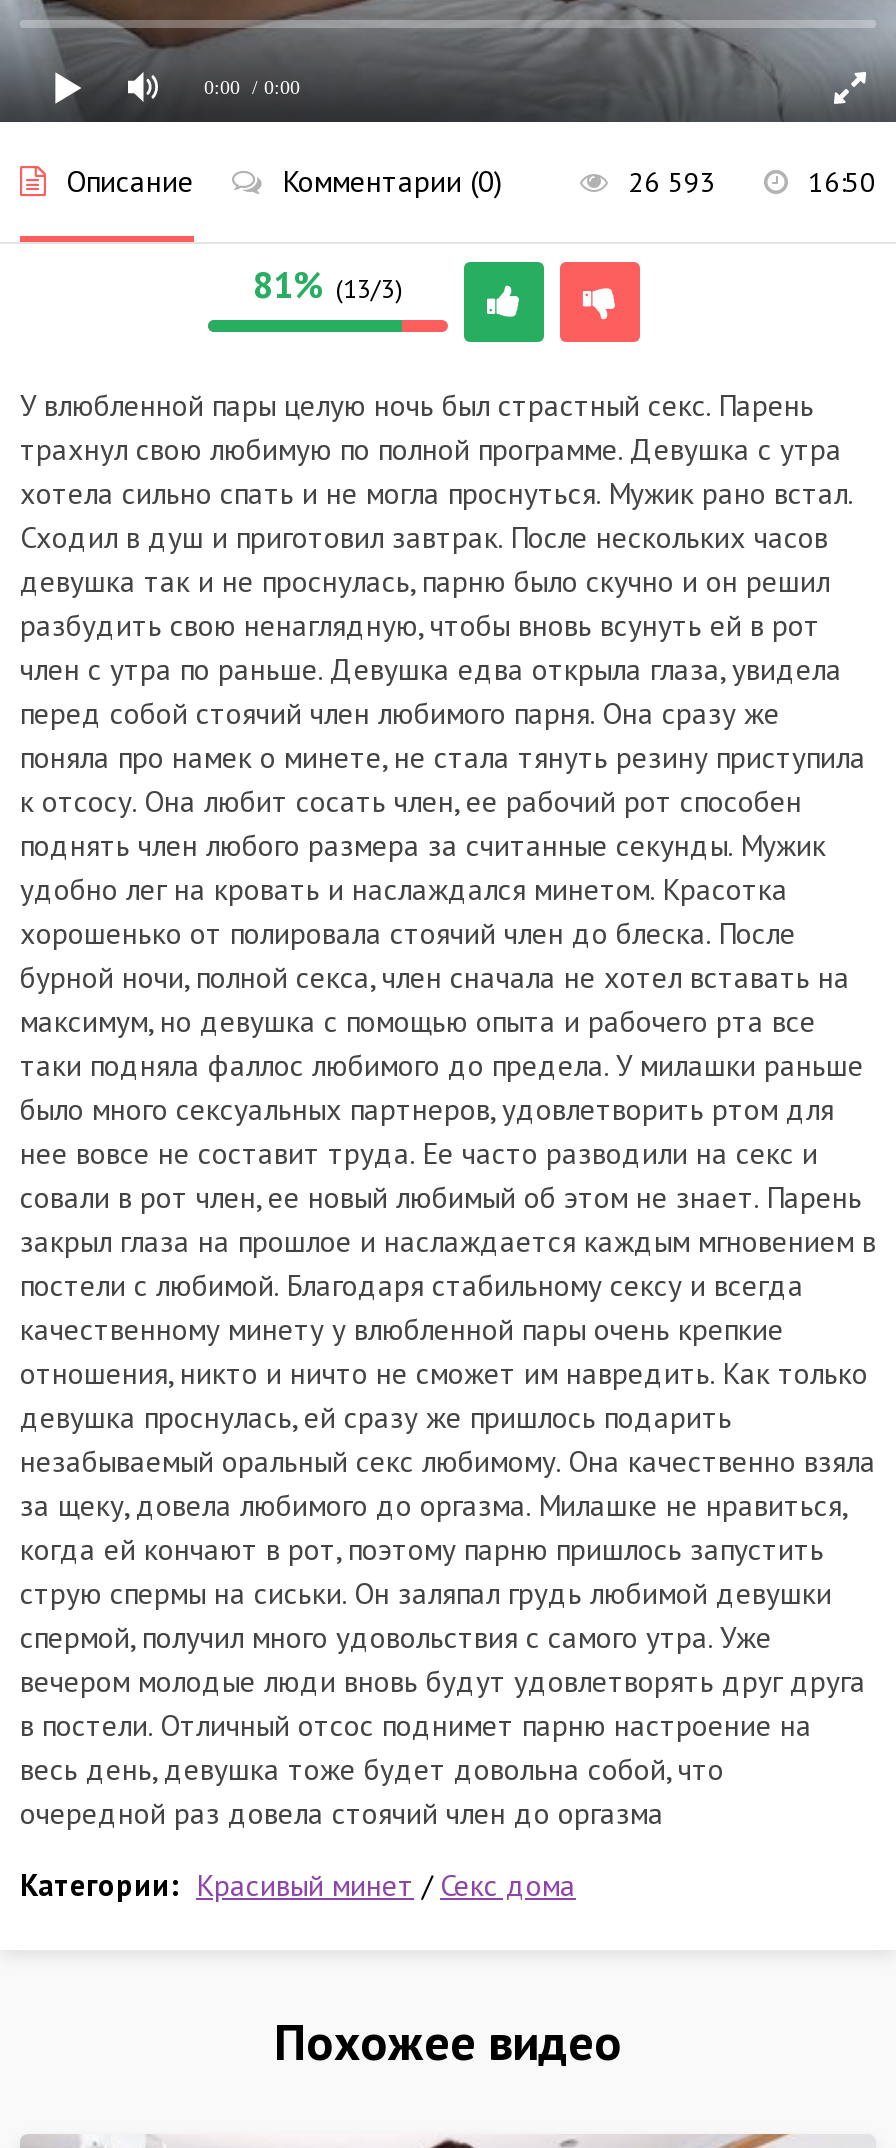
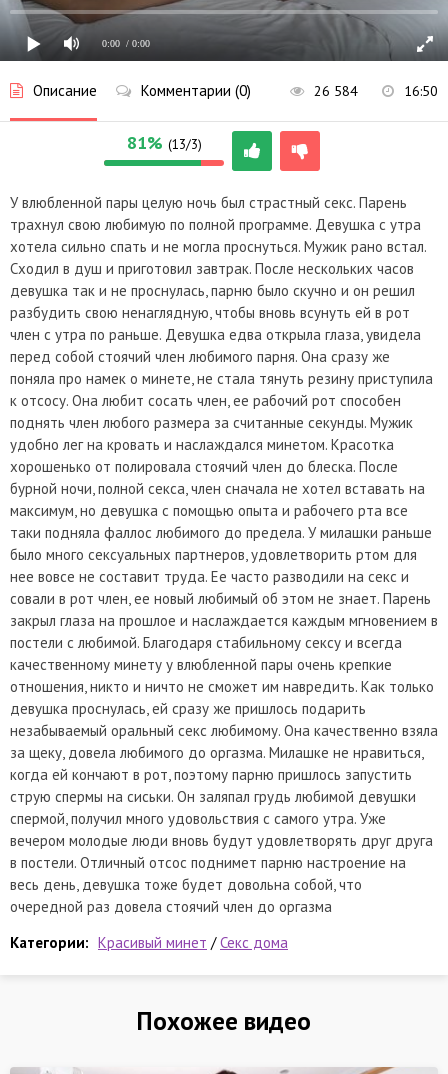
- 26 593
+ 26 584
